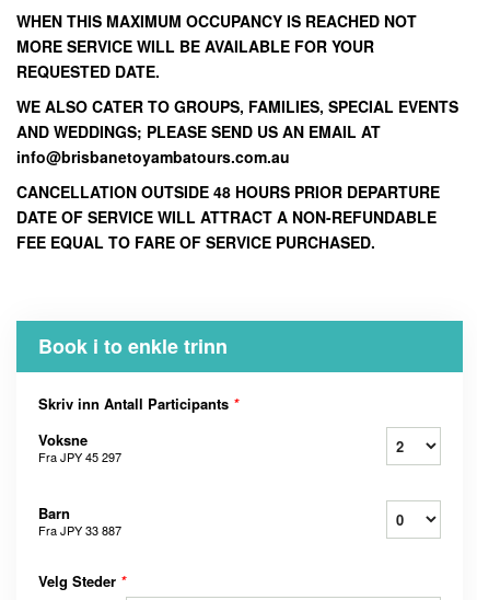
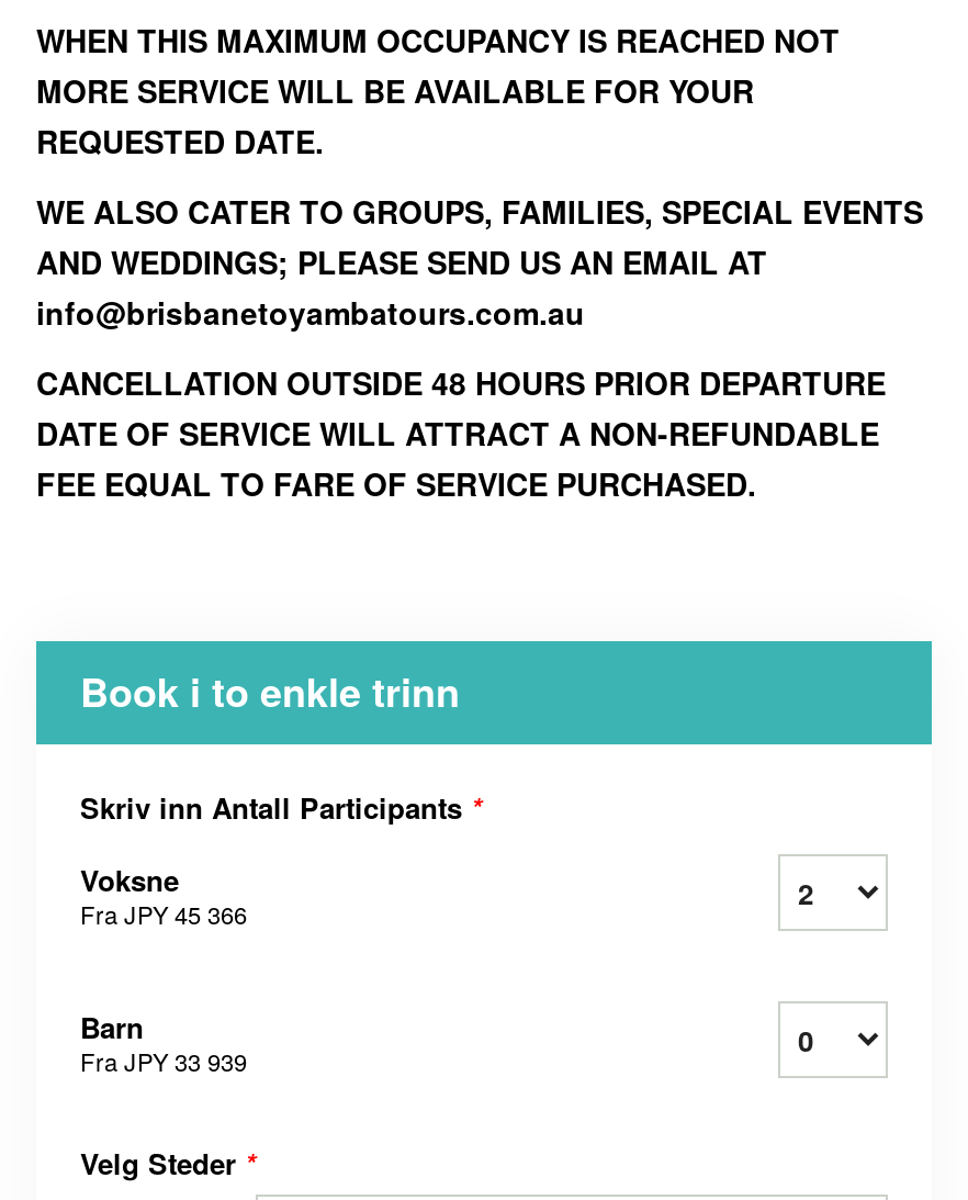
- Fra JPY 45 297
+ Fra JPY 45 366

- Fra JPY 33 887
+ Fra JPY 33 939
